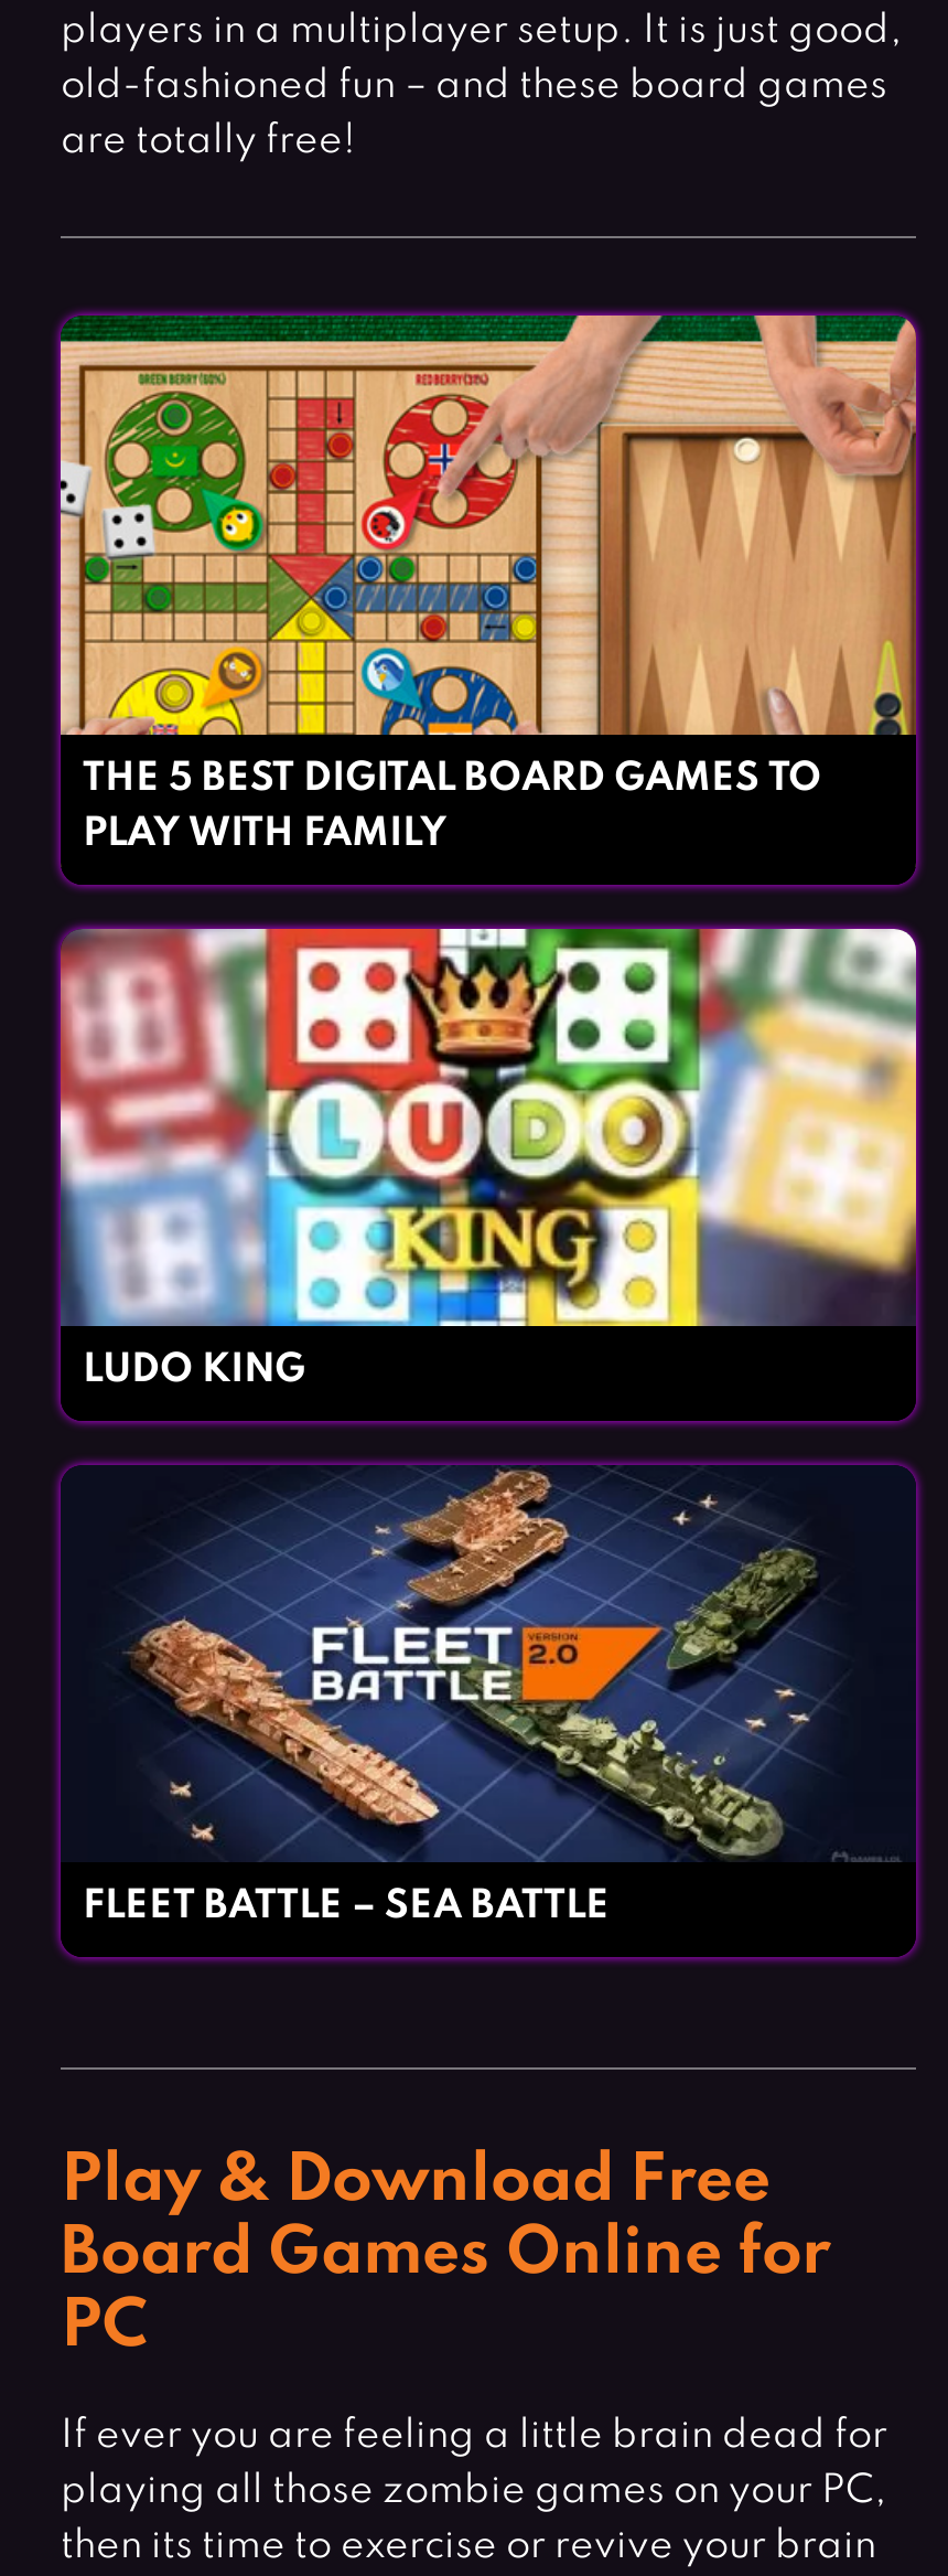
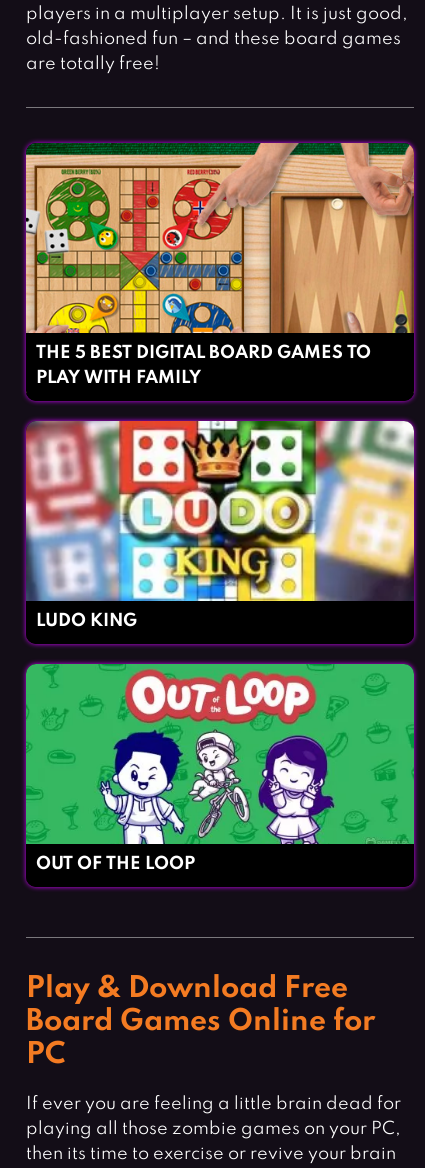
- [image]
- FLEET BATTLE – SEA BATTLE
+ [image]
+ OUT OF THE LOOP
